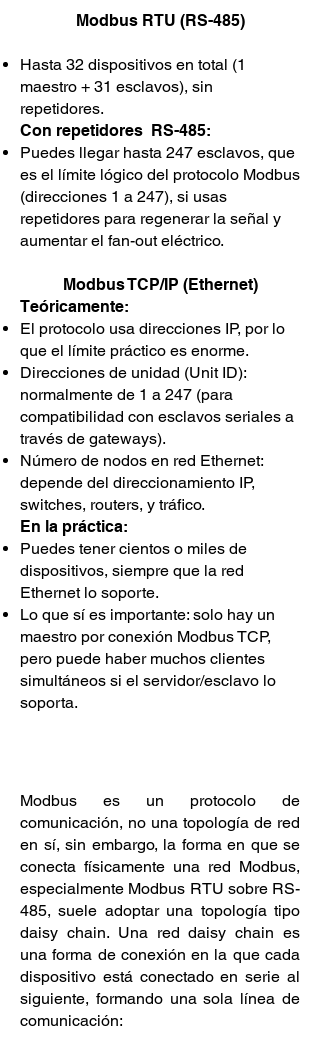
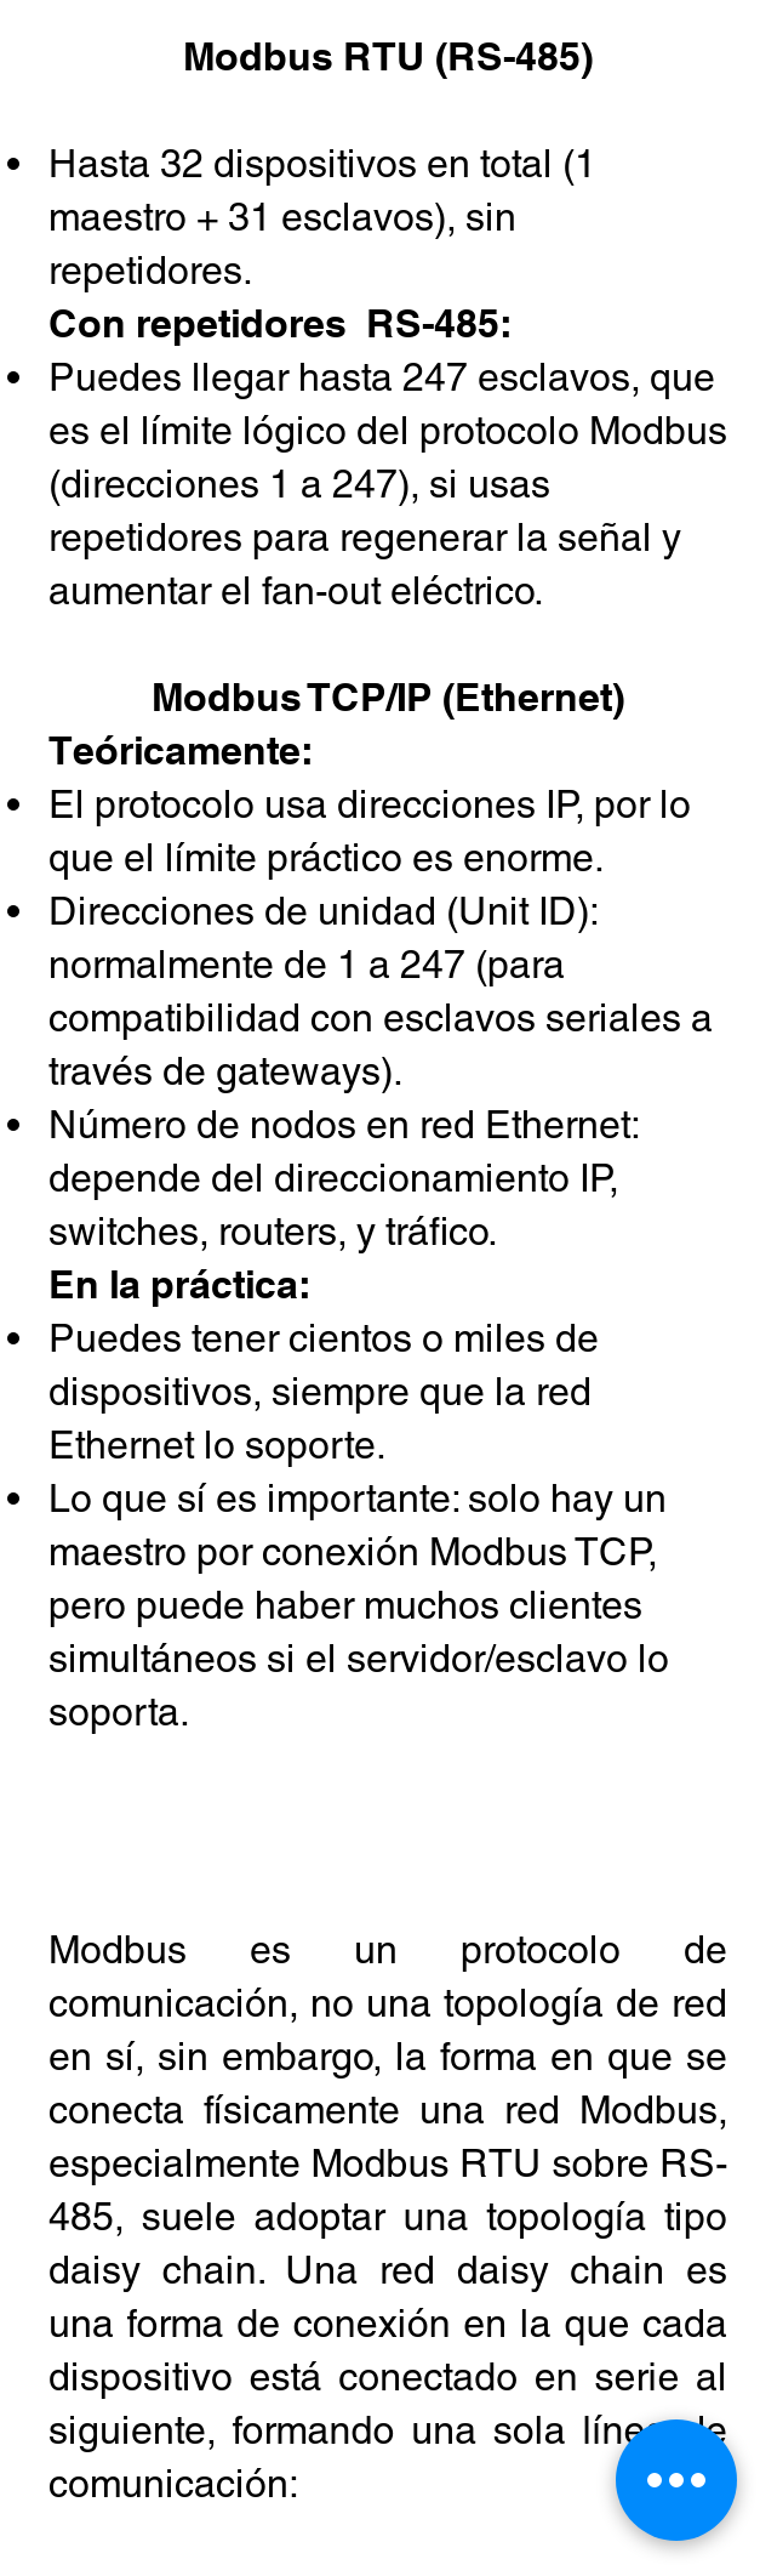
+ [image]
